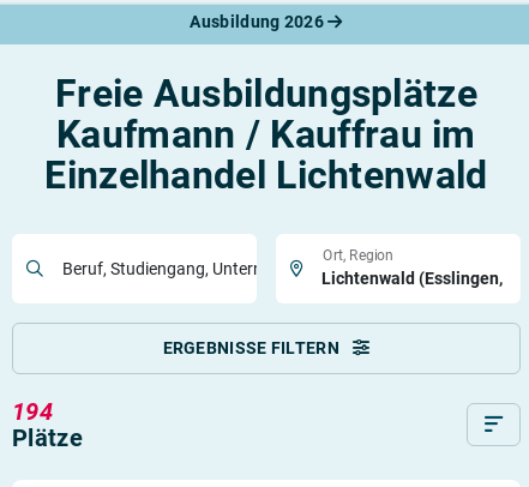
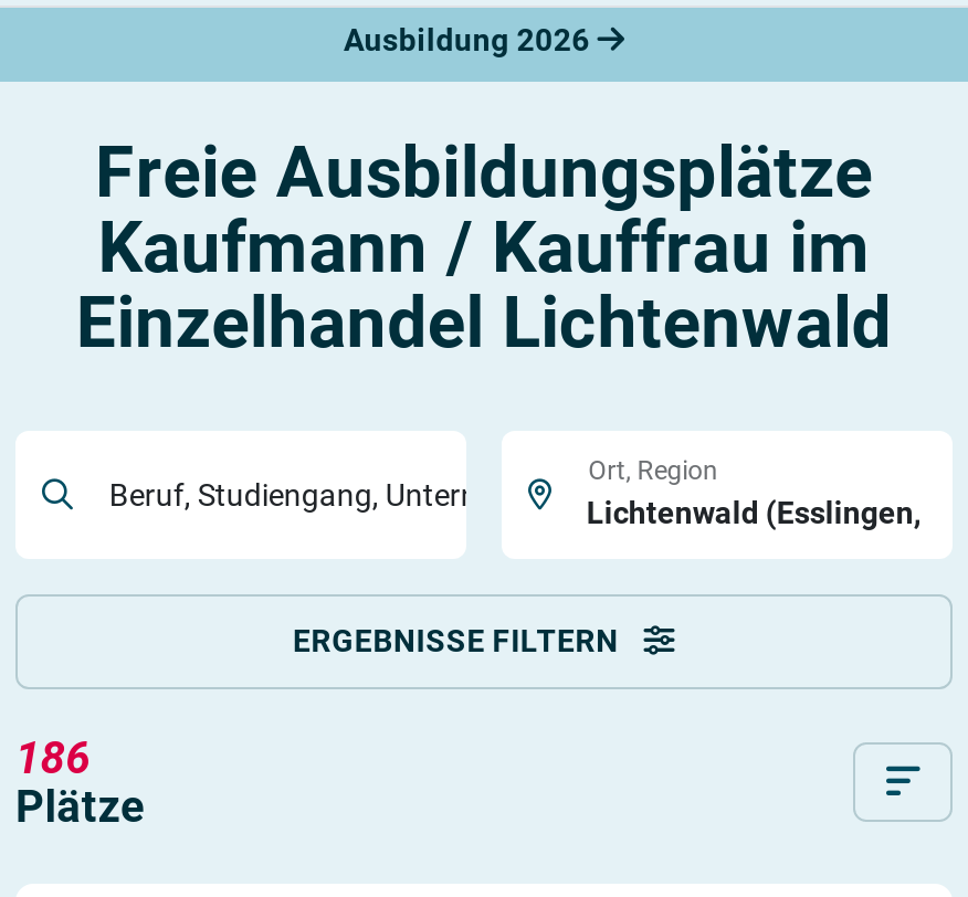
- 194
+ 186
